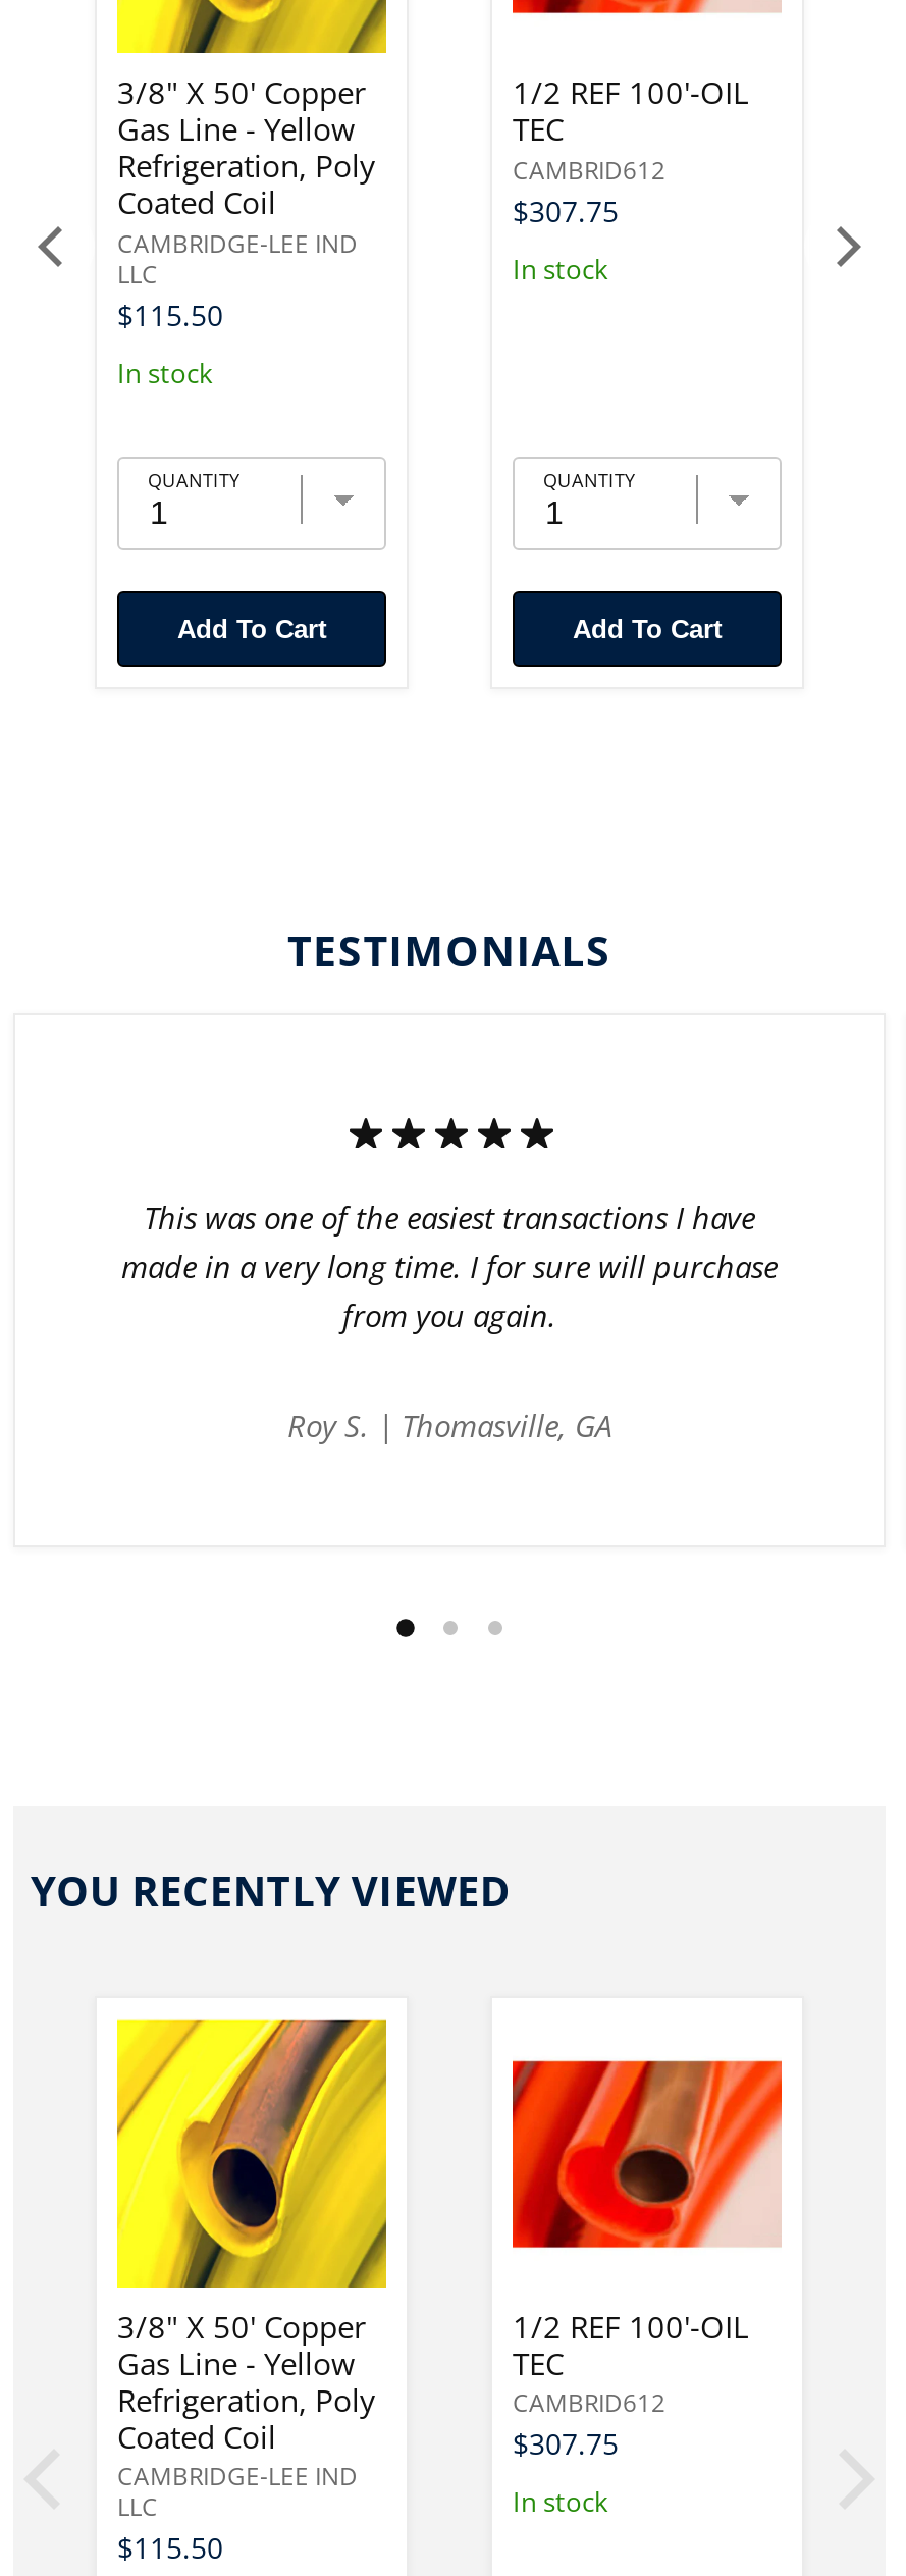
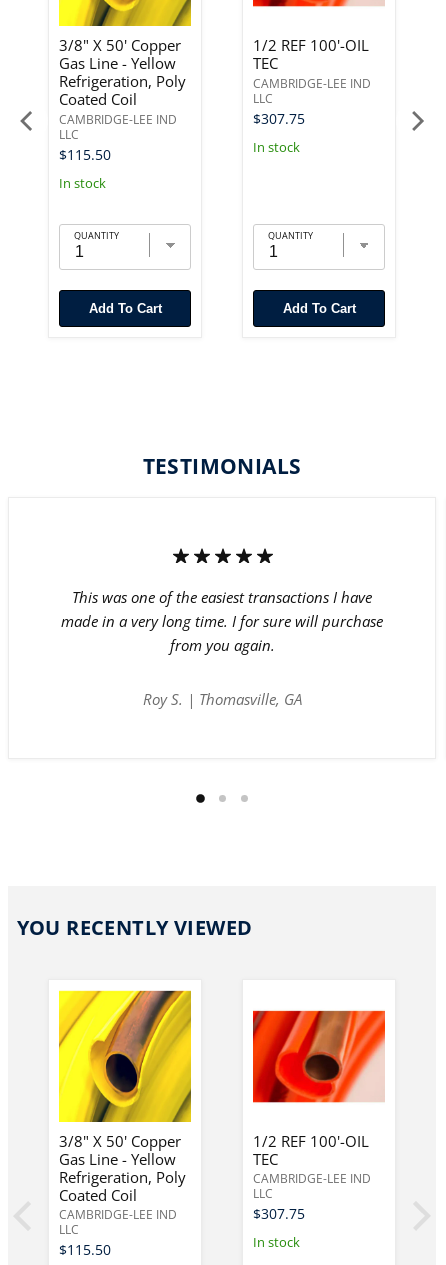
- CAMBRID612
+ CAMBRIDGE-LEE IND
+ LLC

- CAMBRID612
+ CAMBRIDGE-LEE IND
+ LLC
